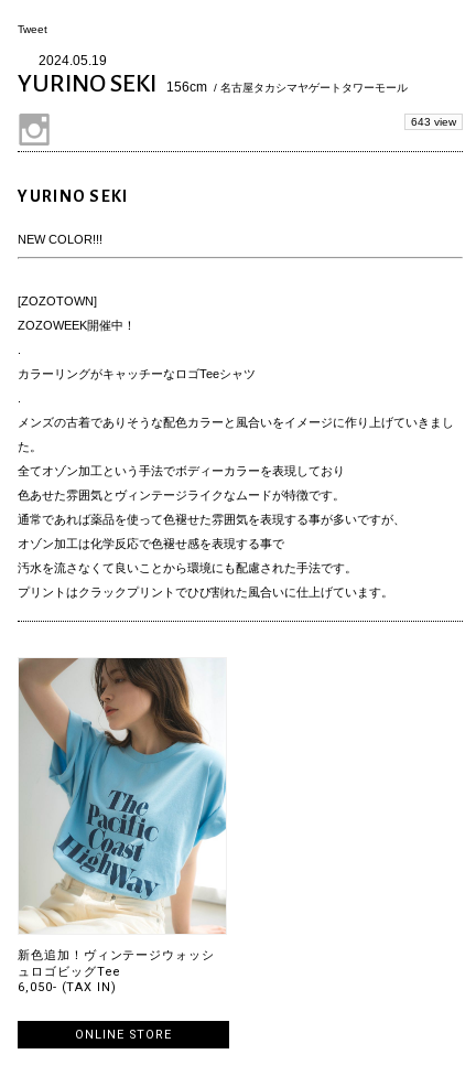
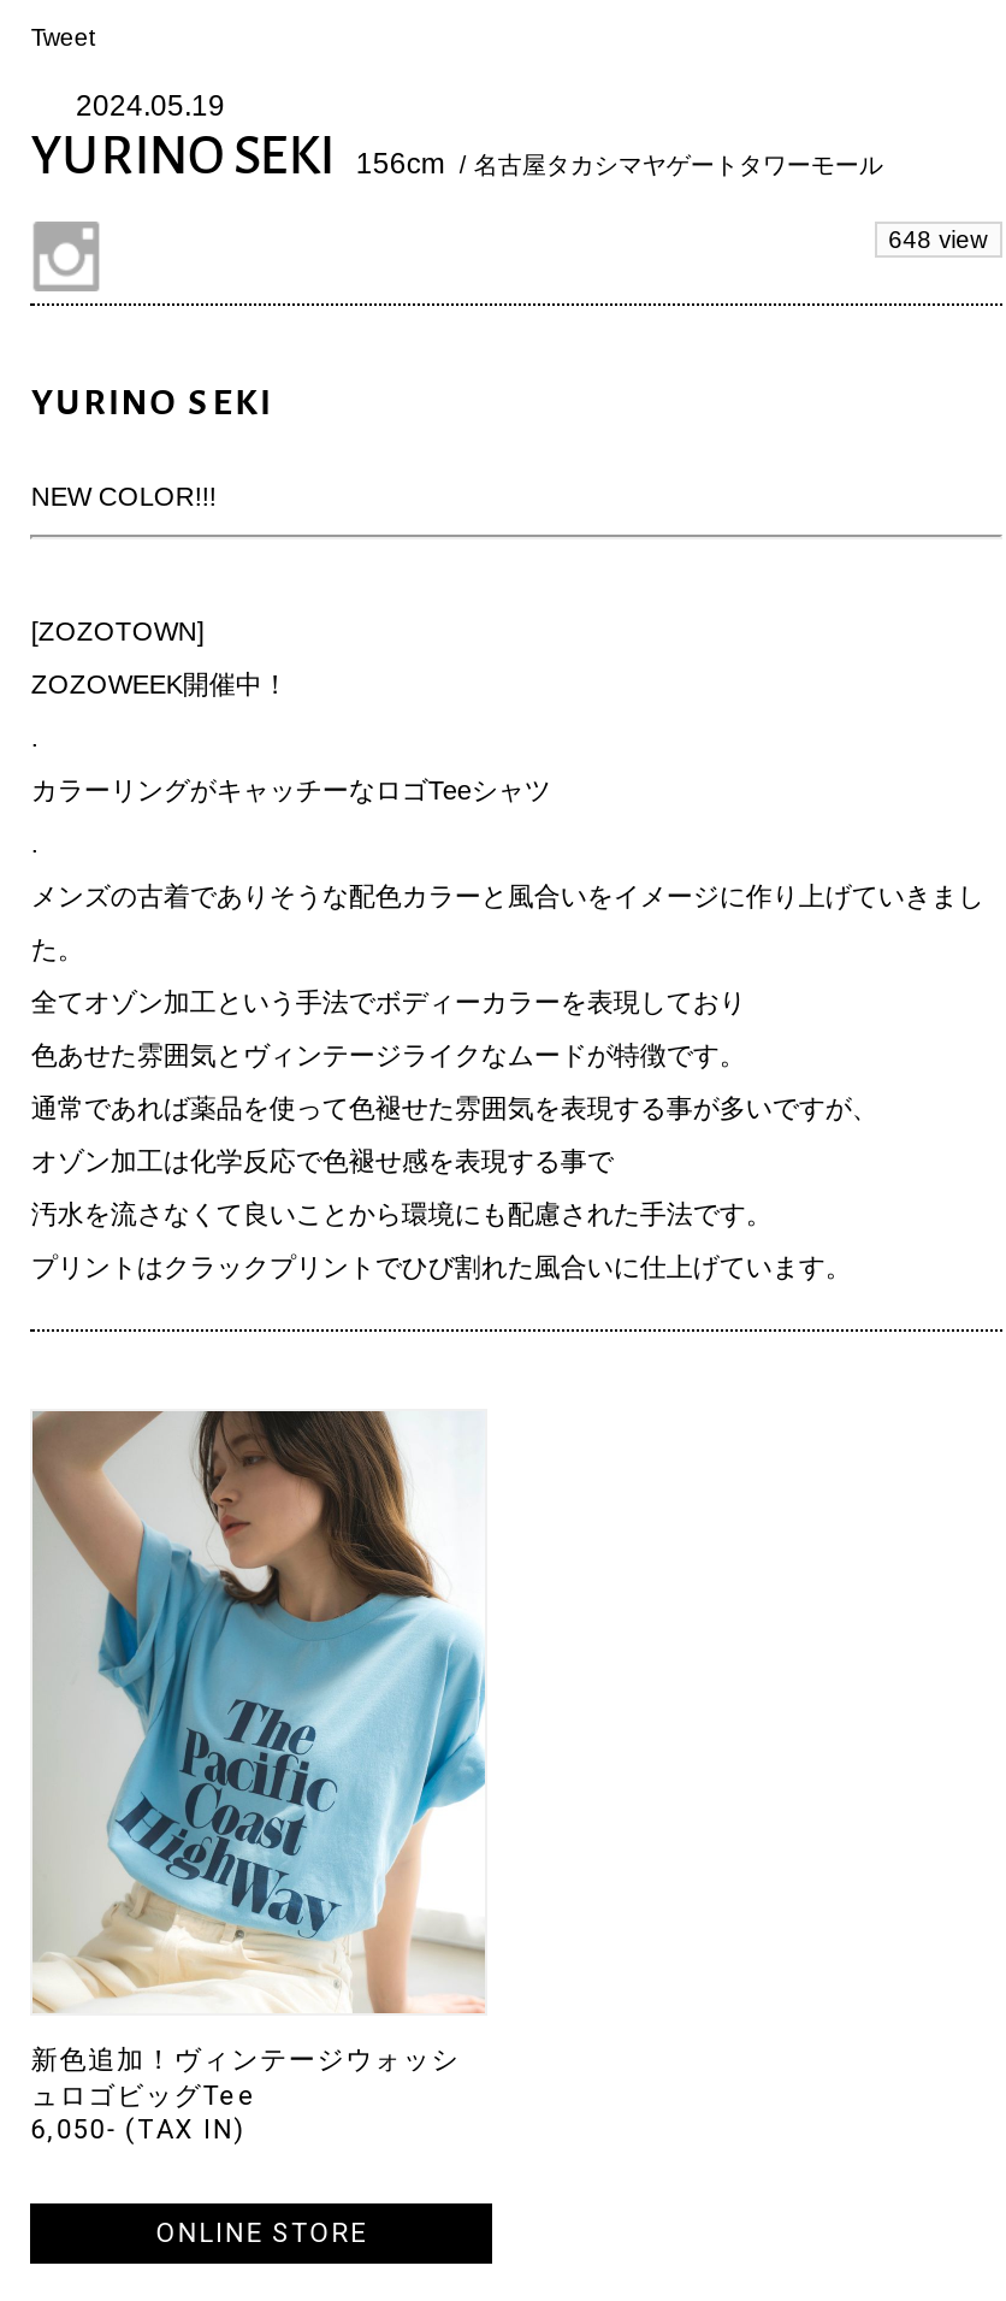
- 643 view
+ 648 view
